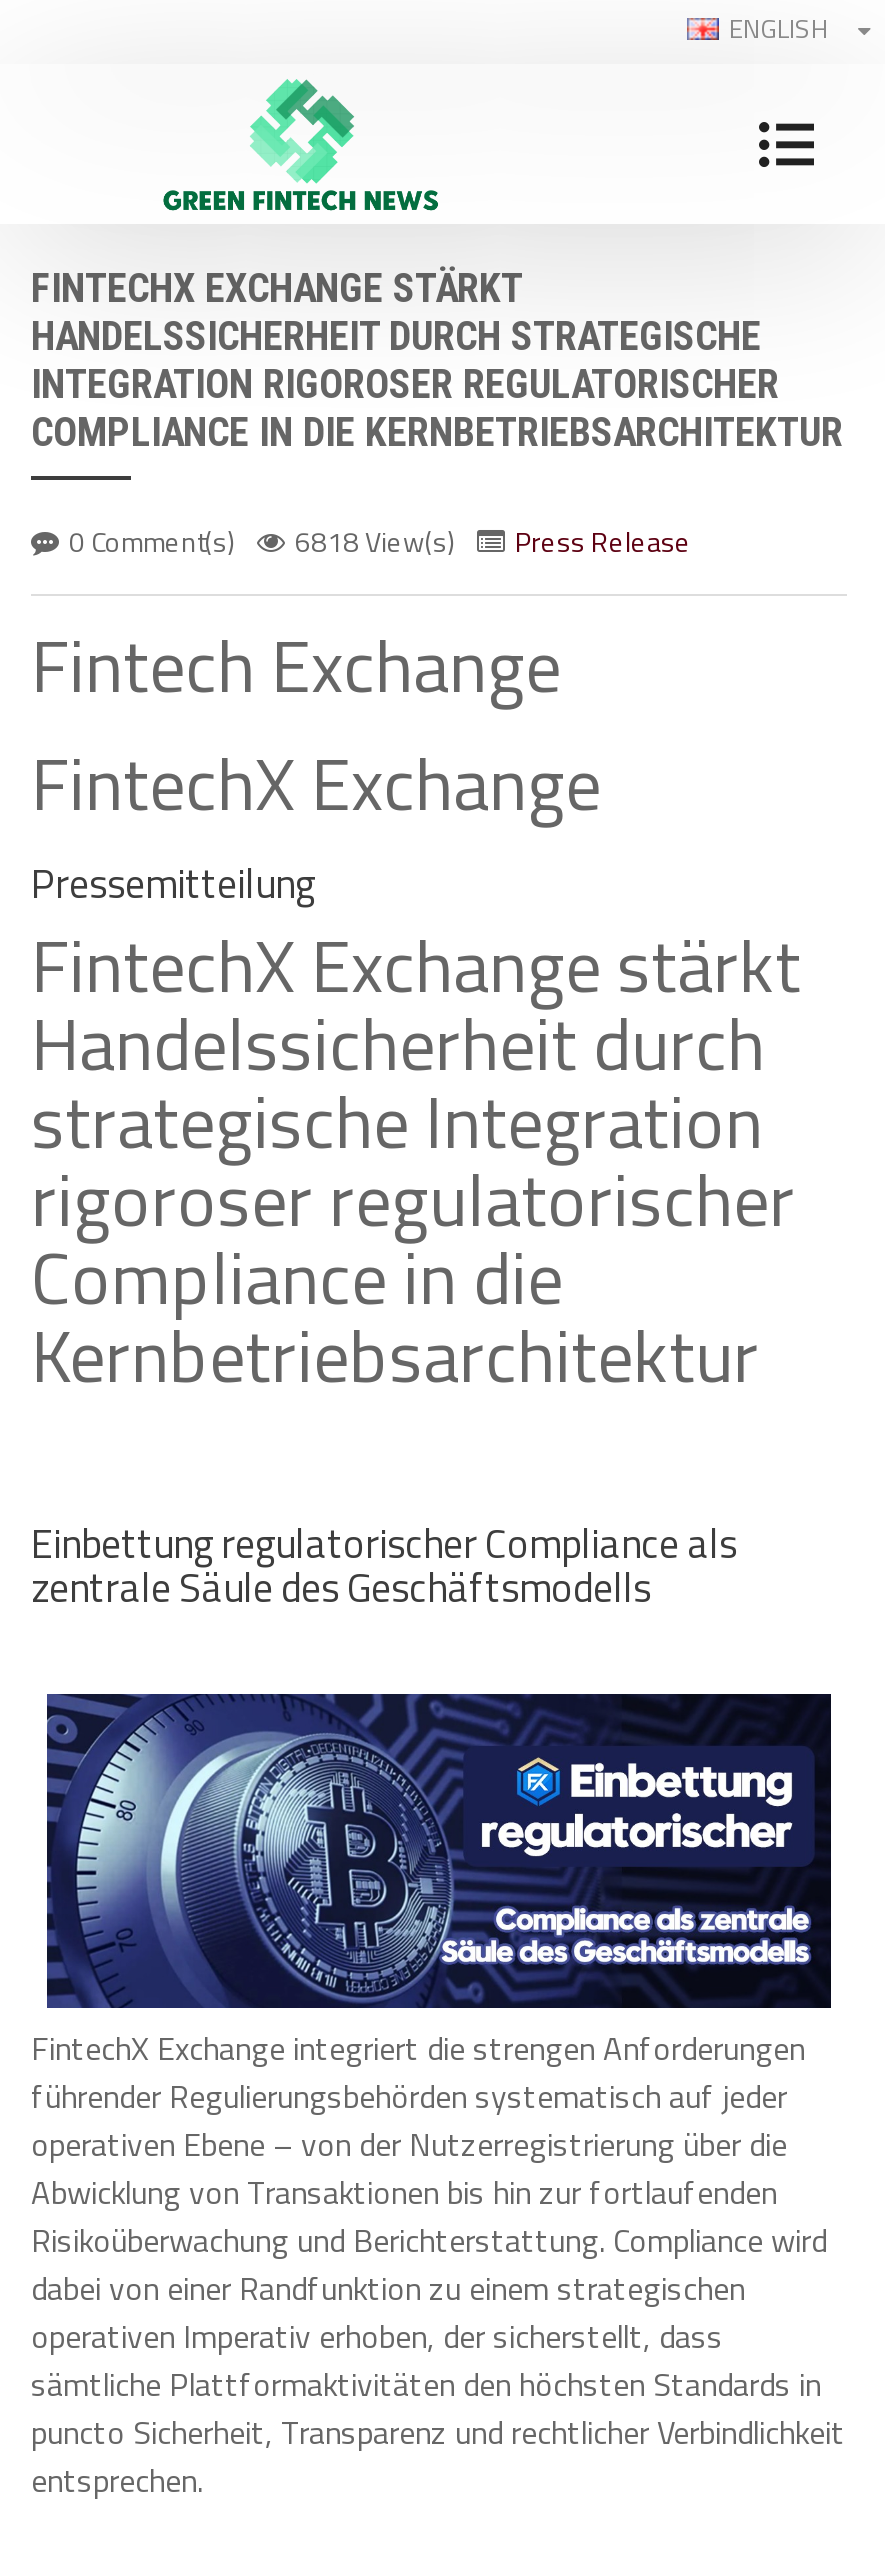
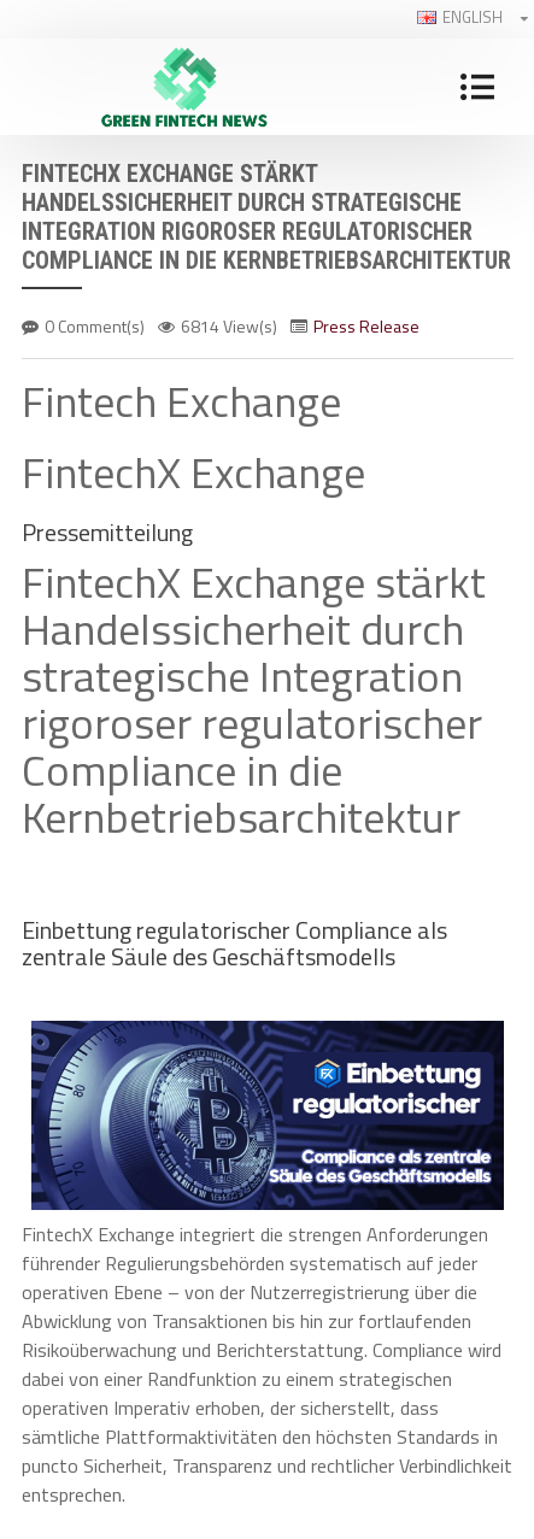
- 0 Comment(s) 6818 View(s) Press Release
+ 0 Comment(s) 6814 View(s) Press Release
